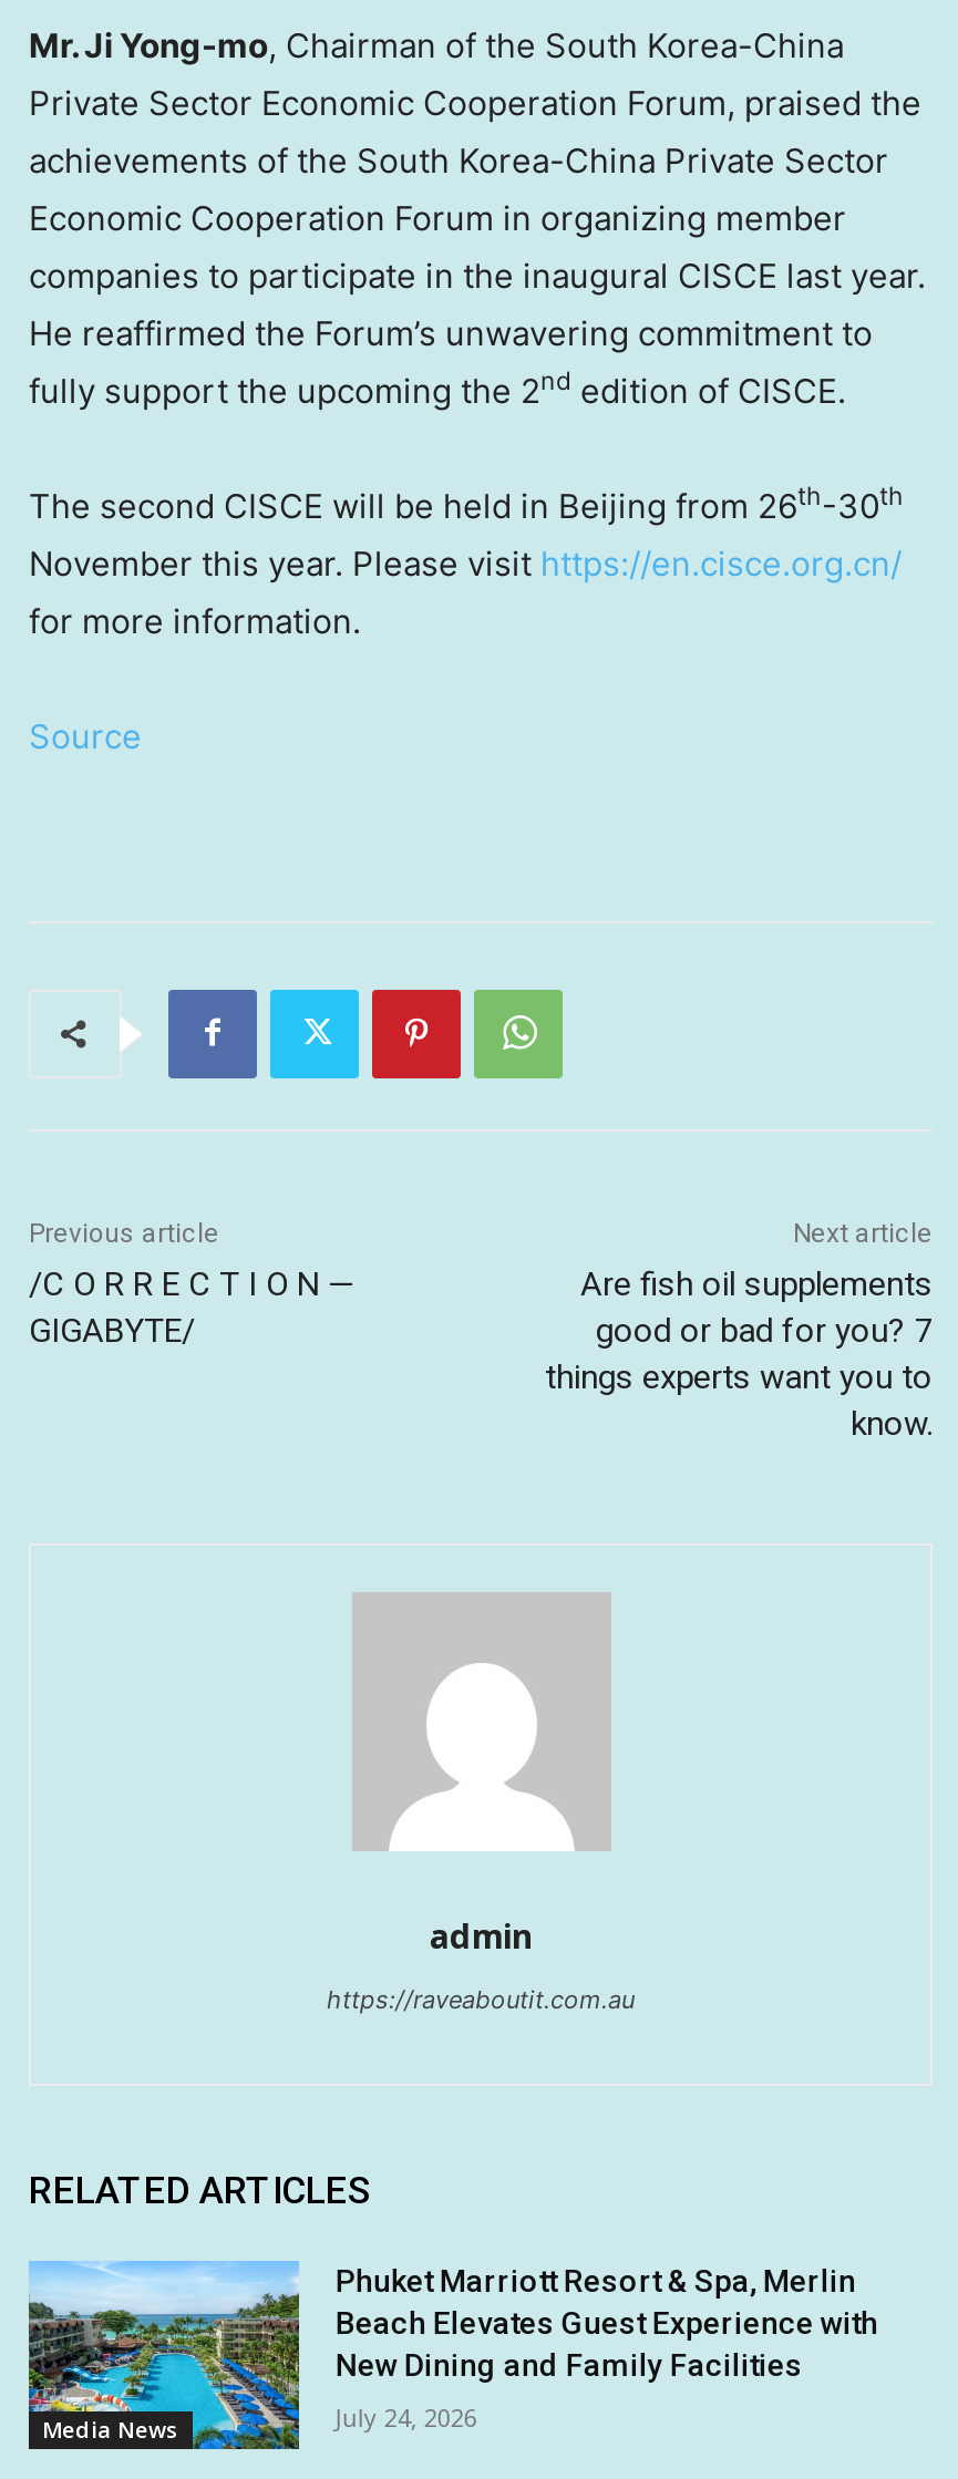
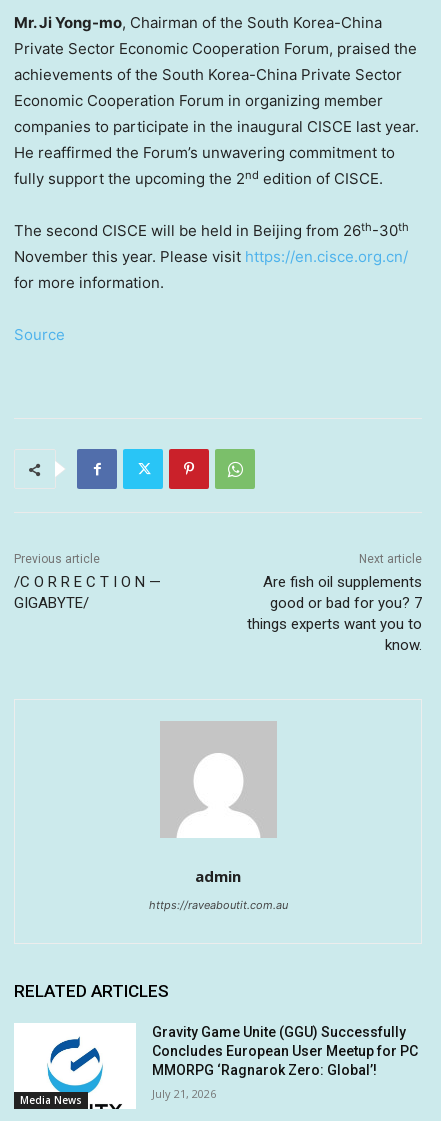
- [image]
- Phuket Marriott Resort & Spa, Merlin
- Beach Elevates Guest Experience with
- New Dining and Family Facilities
+ [image]
+ Gravity Game Unite (GGU) Successfully
+ Concludes European User Meetup for PC
+ MMORPG ‘Ragnarok Zero: Global’!

- July 24, 2026
+ July 21, 2026
